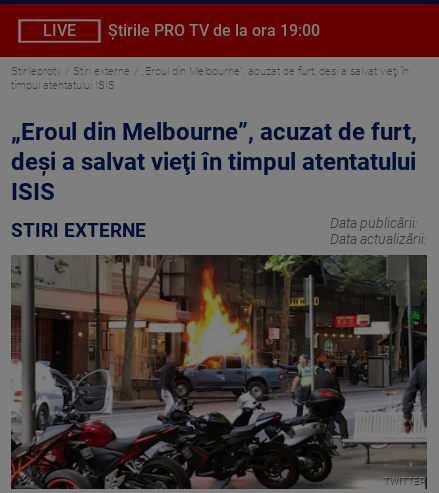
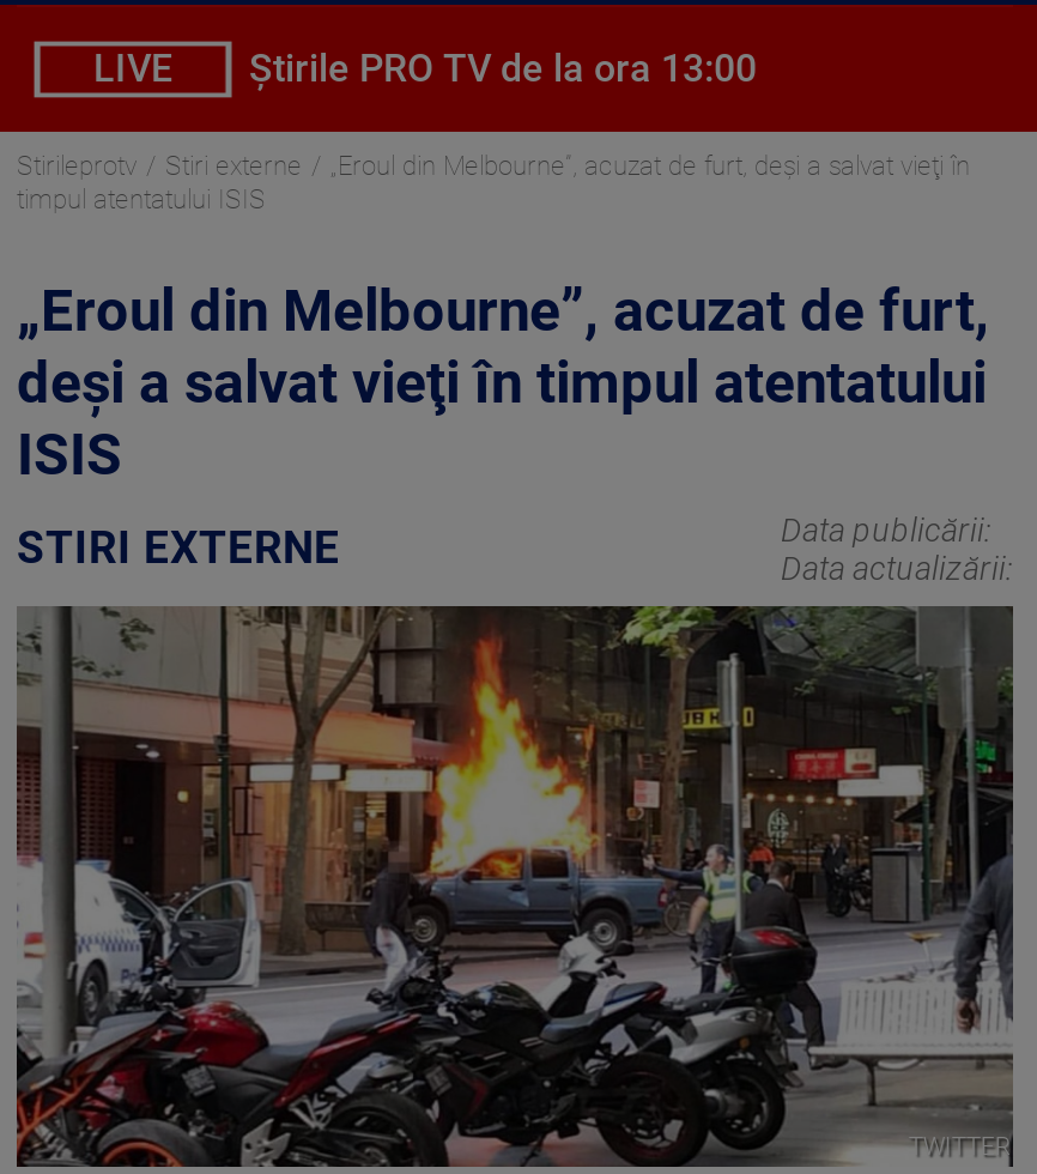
- Știrile PRO TV de la ora 19:00
+ Știrile PRO TV de la ora 13:00
